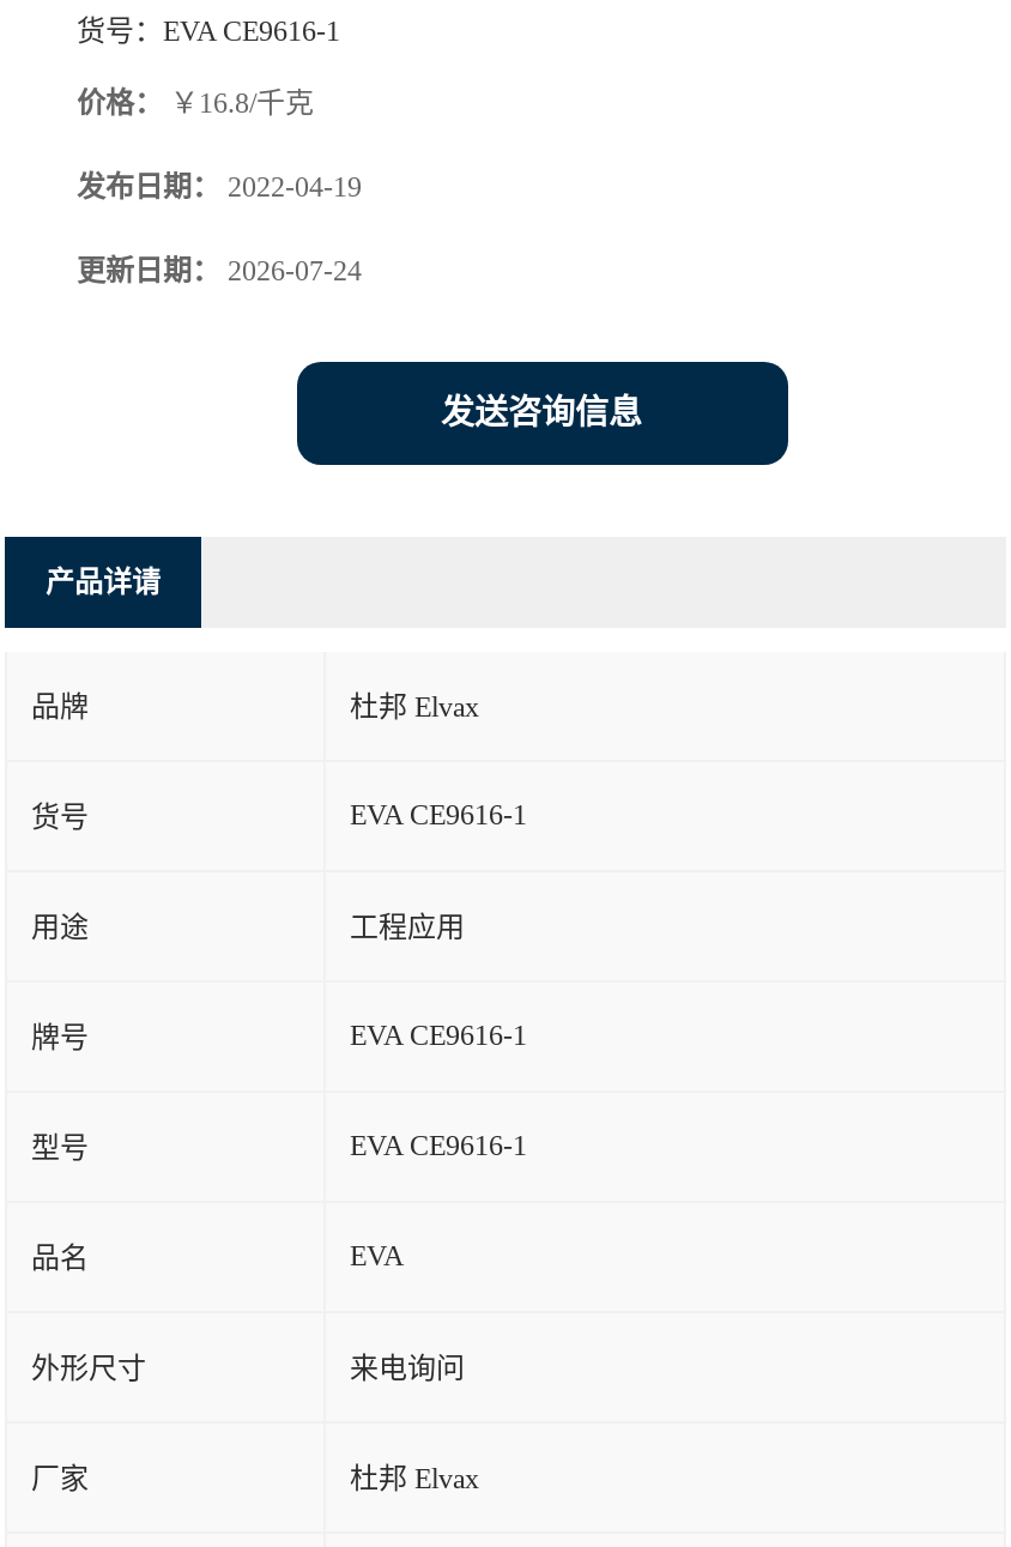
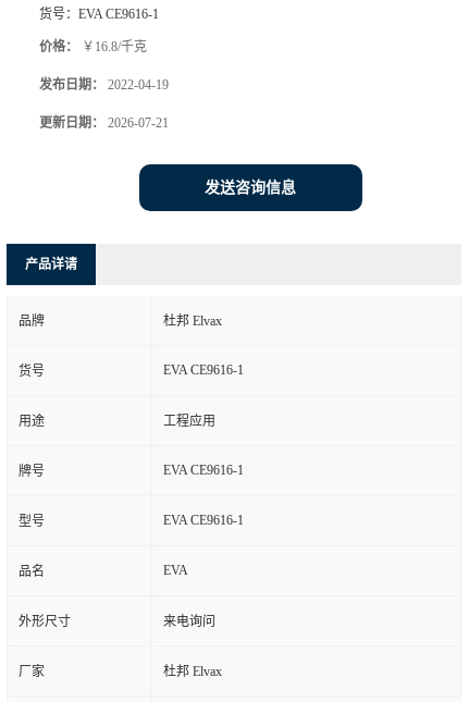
- 更新日期：2026-07-24
+ 更新日期：2026-07-21
